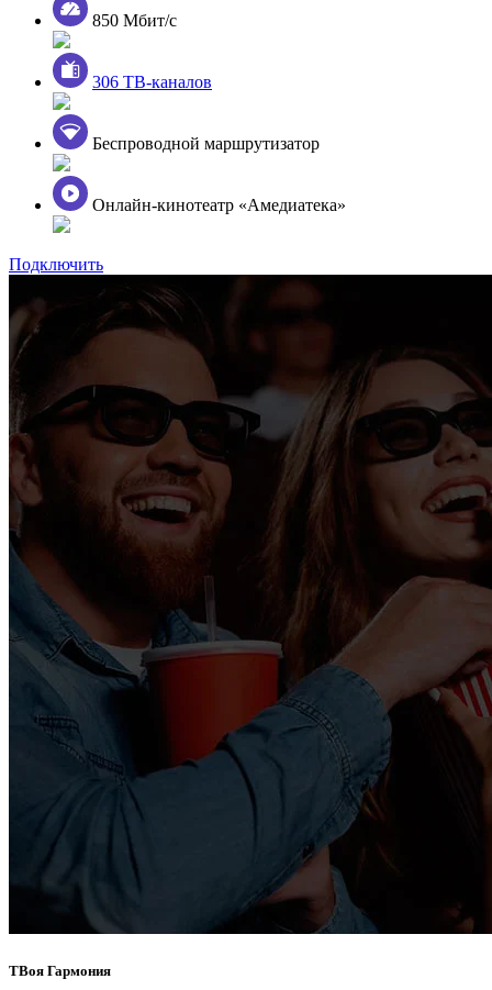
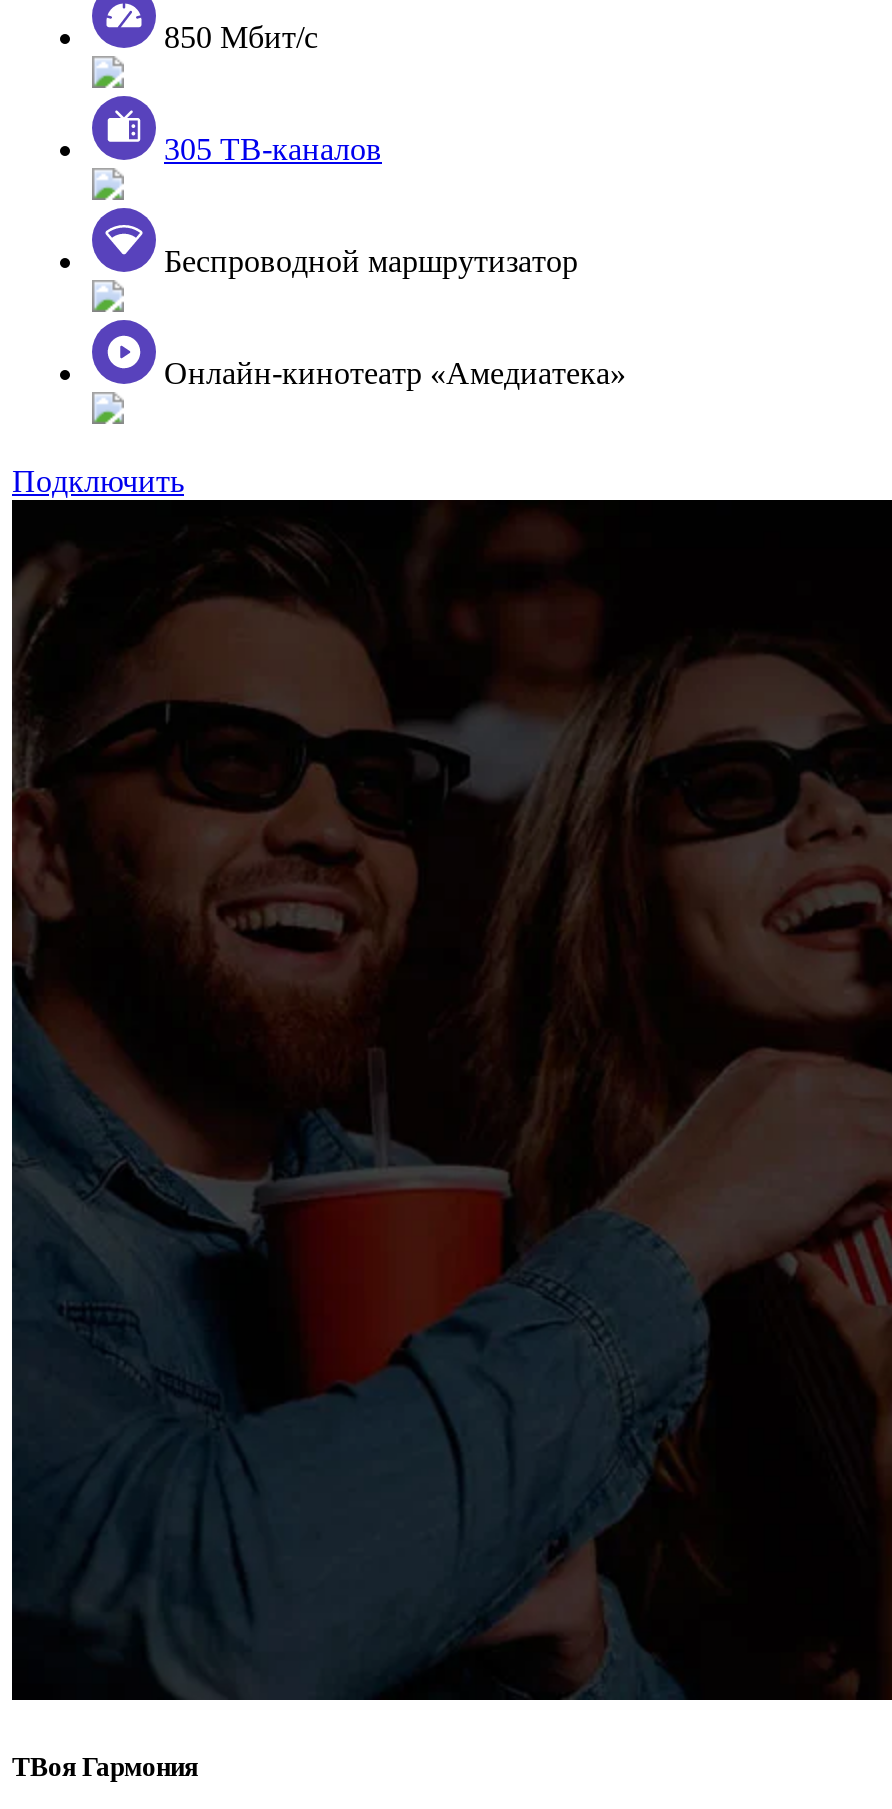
- 306 ТВ-каналов
+ 305 ТВ-каналов
